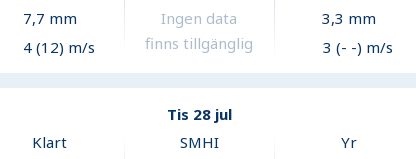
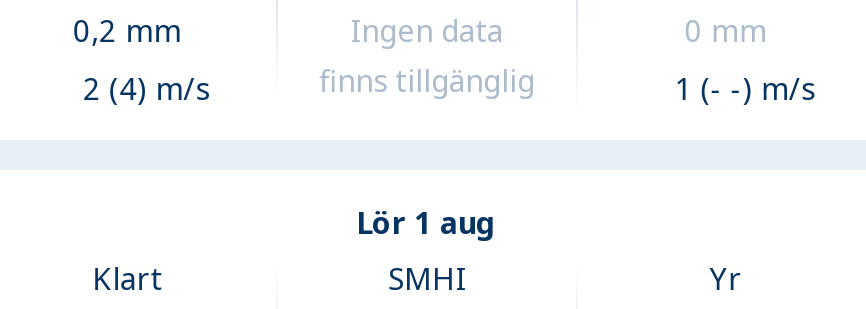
- 7,7 mm
+ 0,2 mm

- 3,3 mm
- 3 (- -) m/s
+ 0 mm
+ 1 (- -) m/s

- 4 (12) m/s
+ 2 (4) m/s

- Tis 28 jul
+ Lör 1 aug
